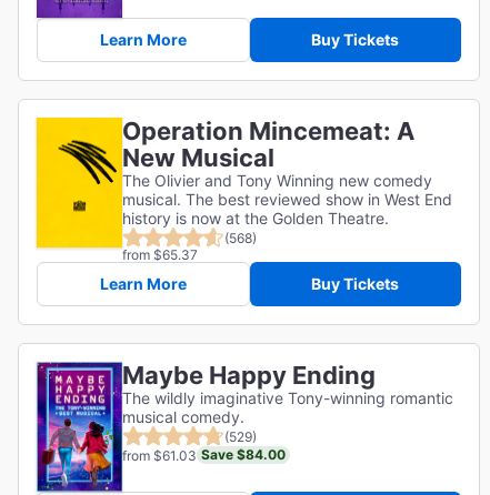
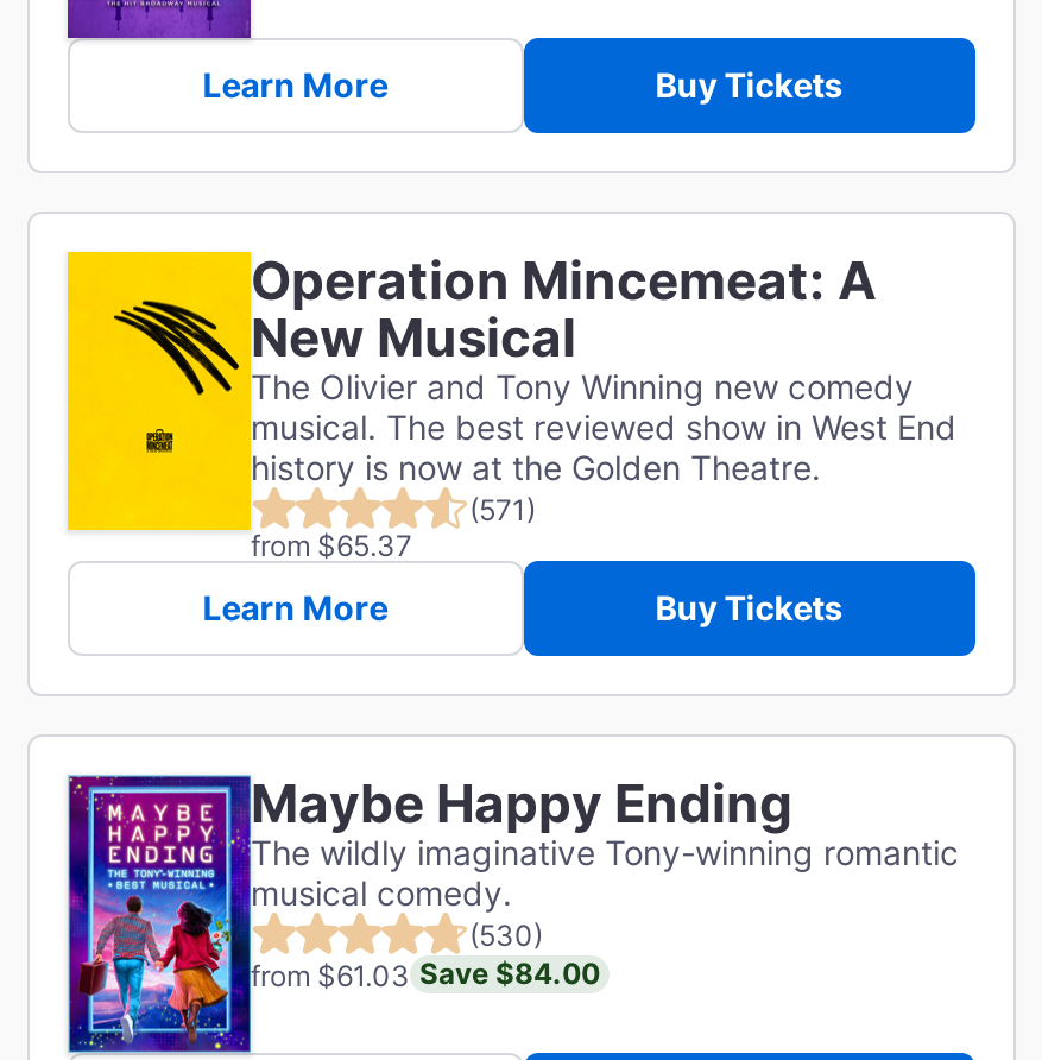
- (568)
+ (571)

- (529)
+ (530)
